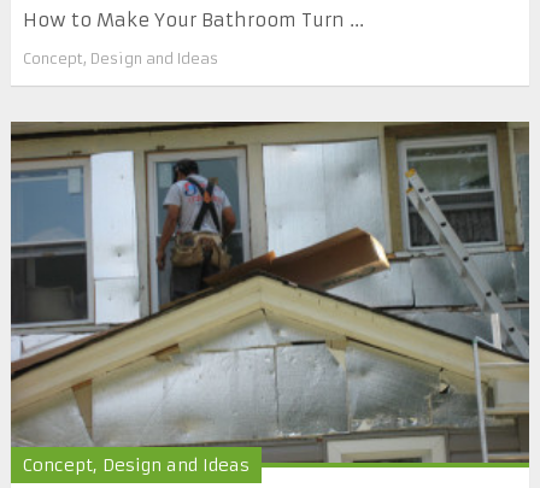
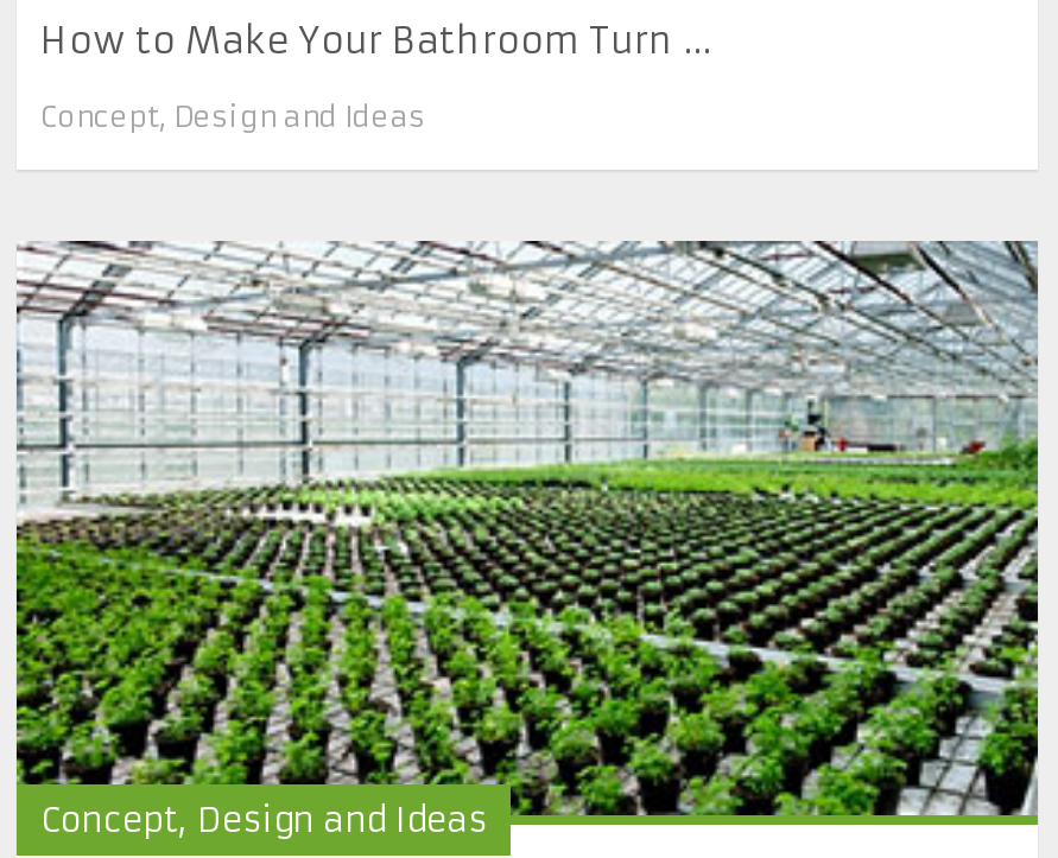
- [image]
+ [image]
